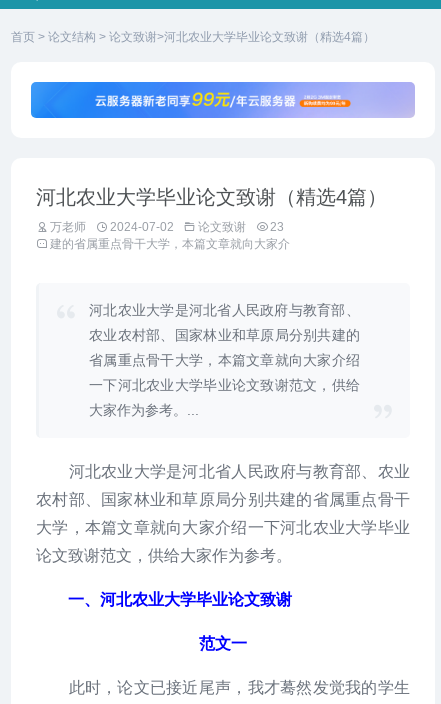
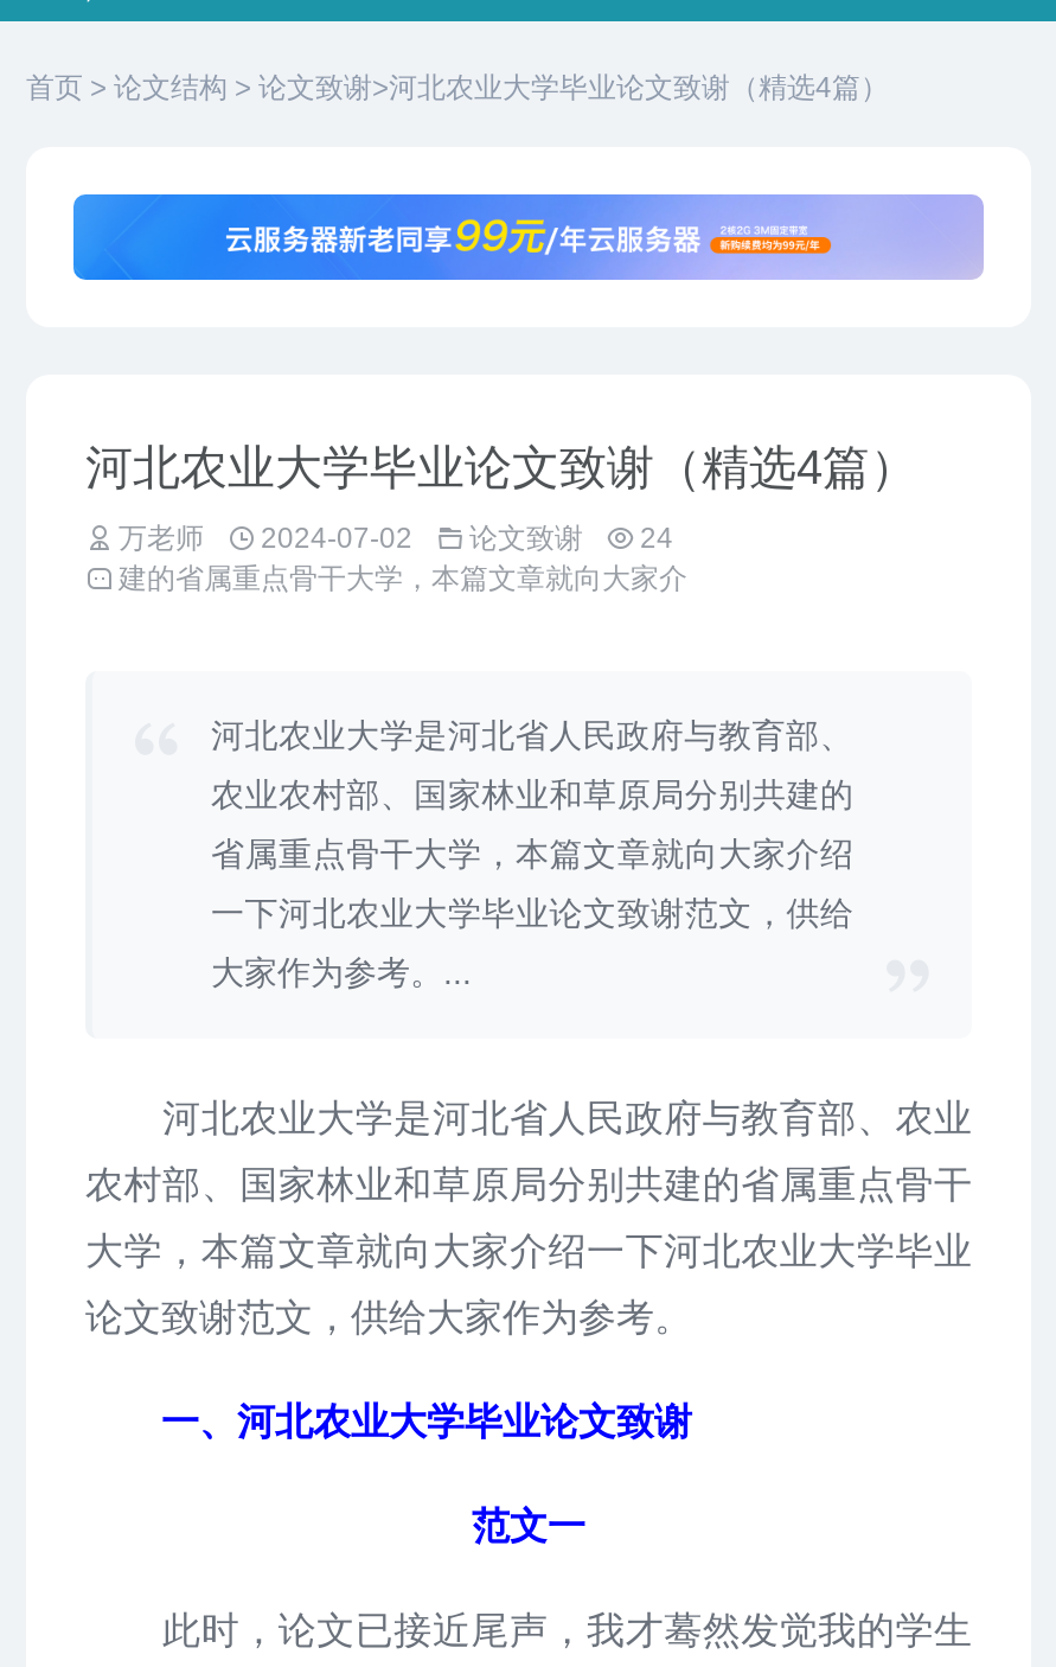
- 万老师 2024-07-02 论文致谢 23
+ 万老师 2024-07-02 论文致谢 24
